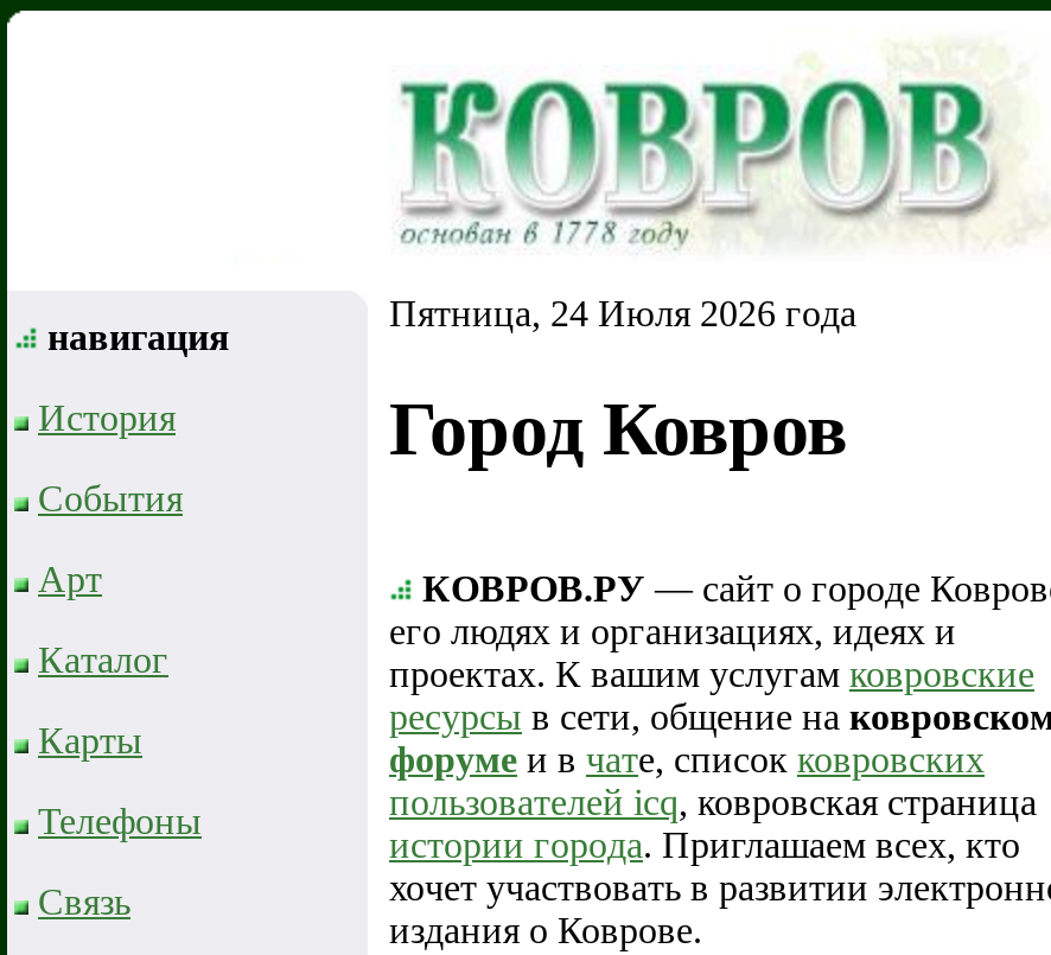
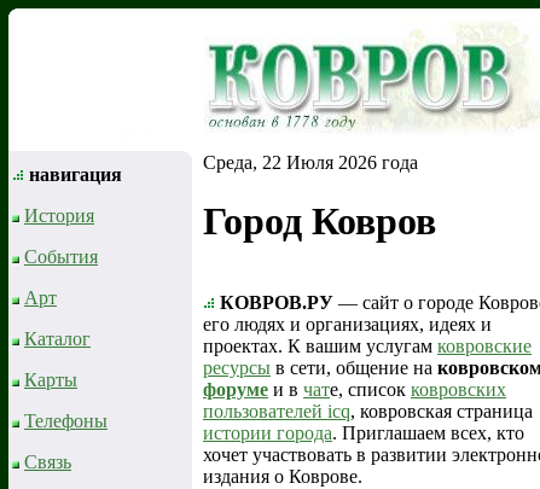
- Пятница, 24 Июля 2026 года
+ Среда, 22 Июля 2026 года
